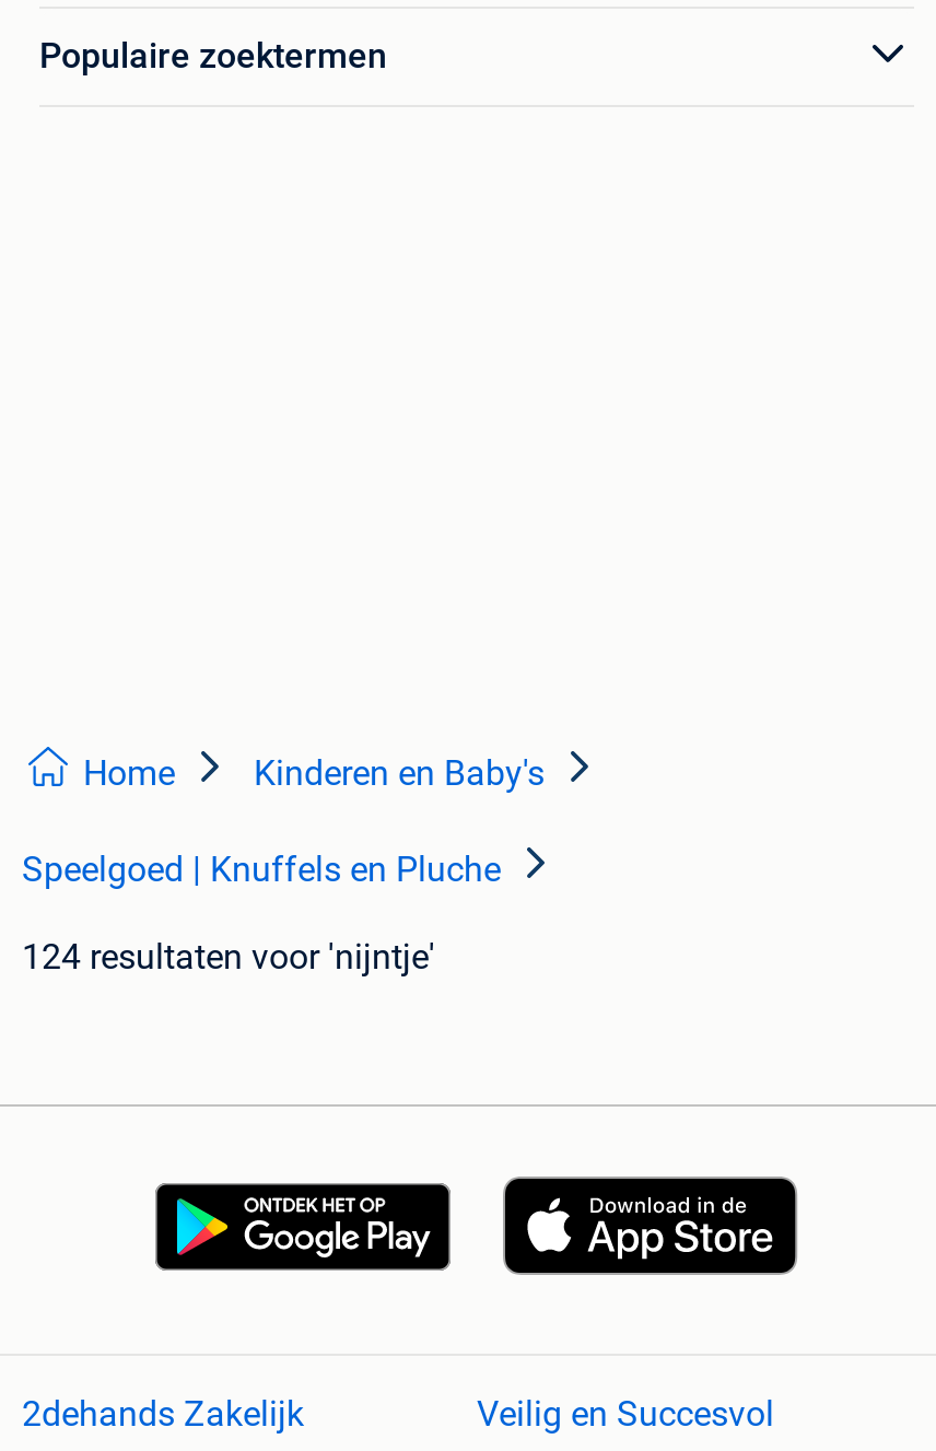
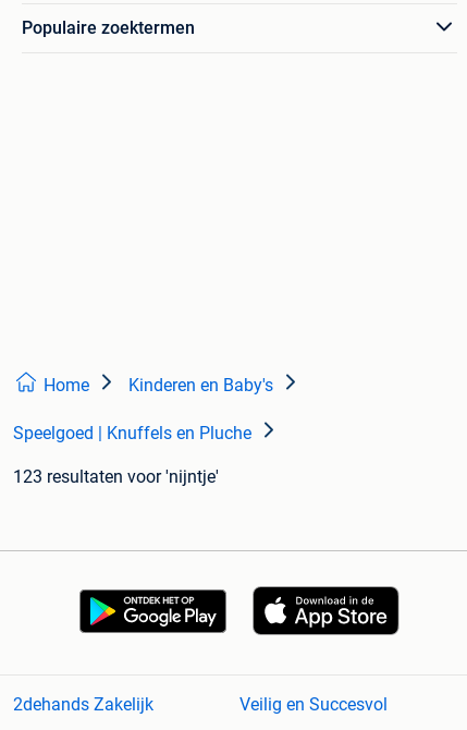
- 124 resultaten voor 'nijntje'
+ 123 resultaten voor 'nijntje'
